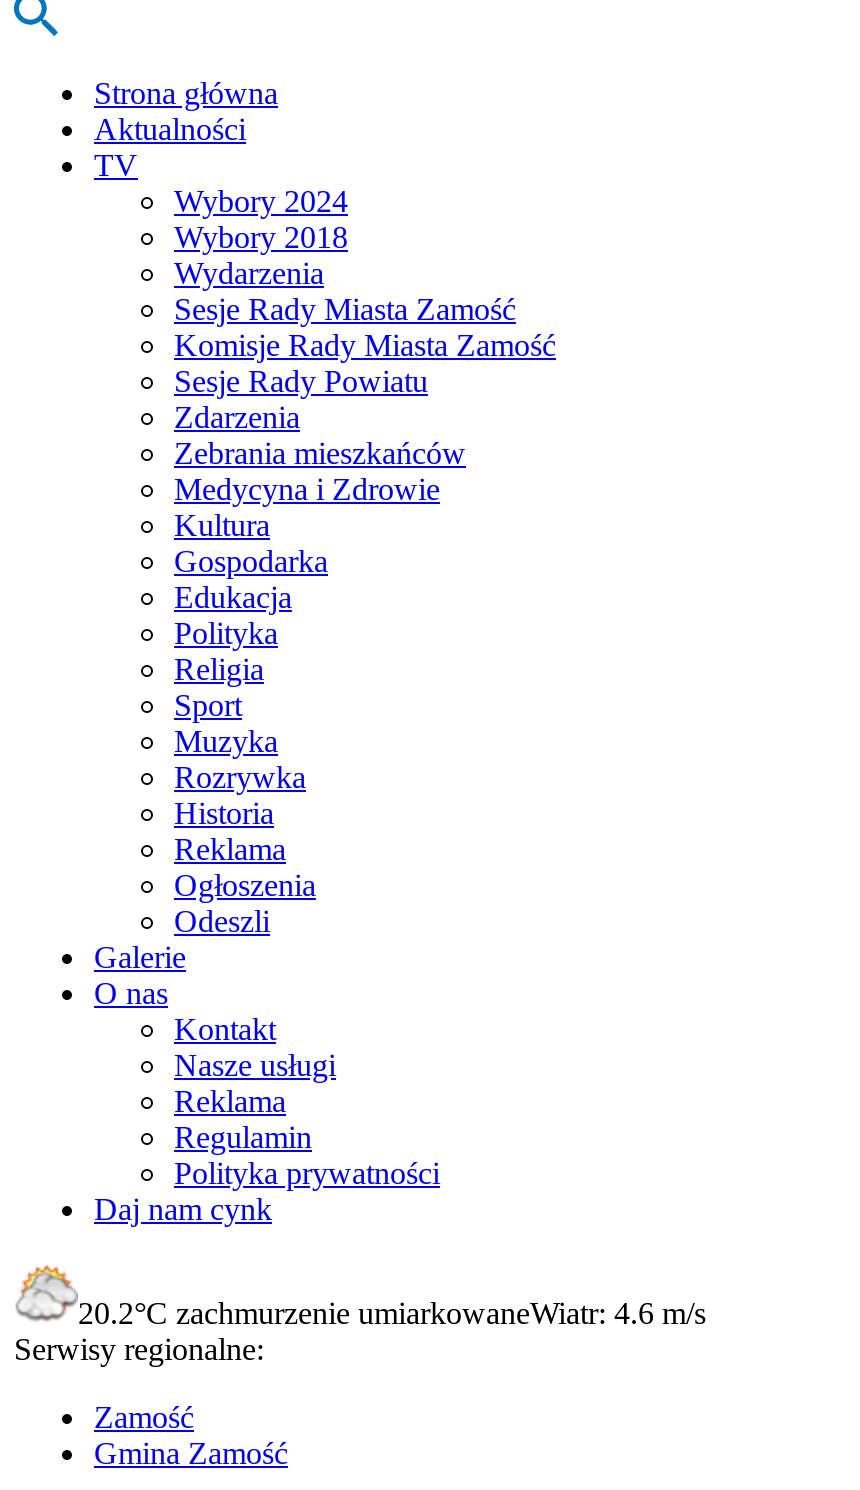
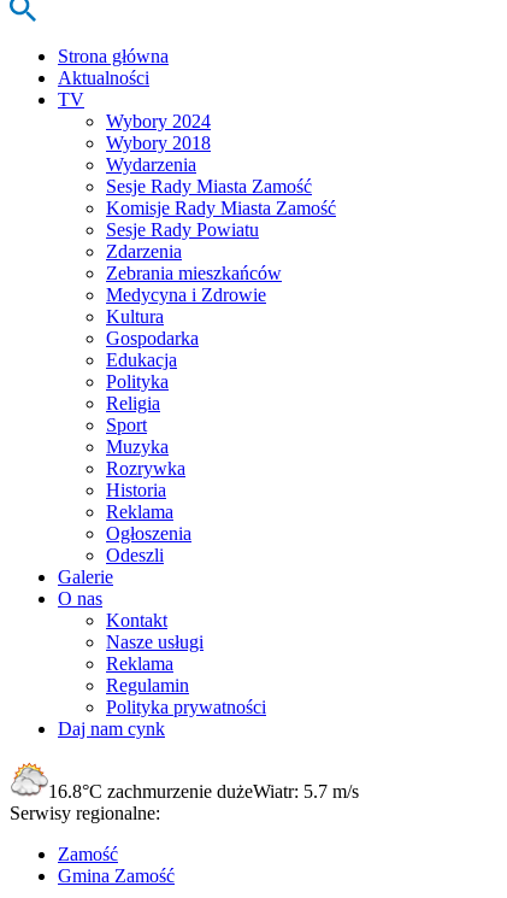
- 20.2°C zachmurzenie umiarkowaneWiatr: 4.6 m/s
+ 16.8°C zachmurzenie dużeWiatr: 5.7 m/s
